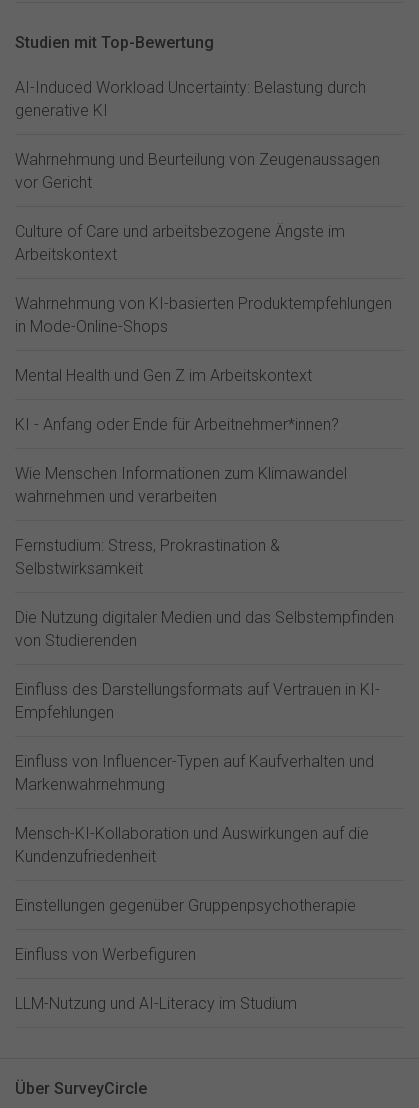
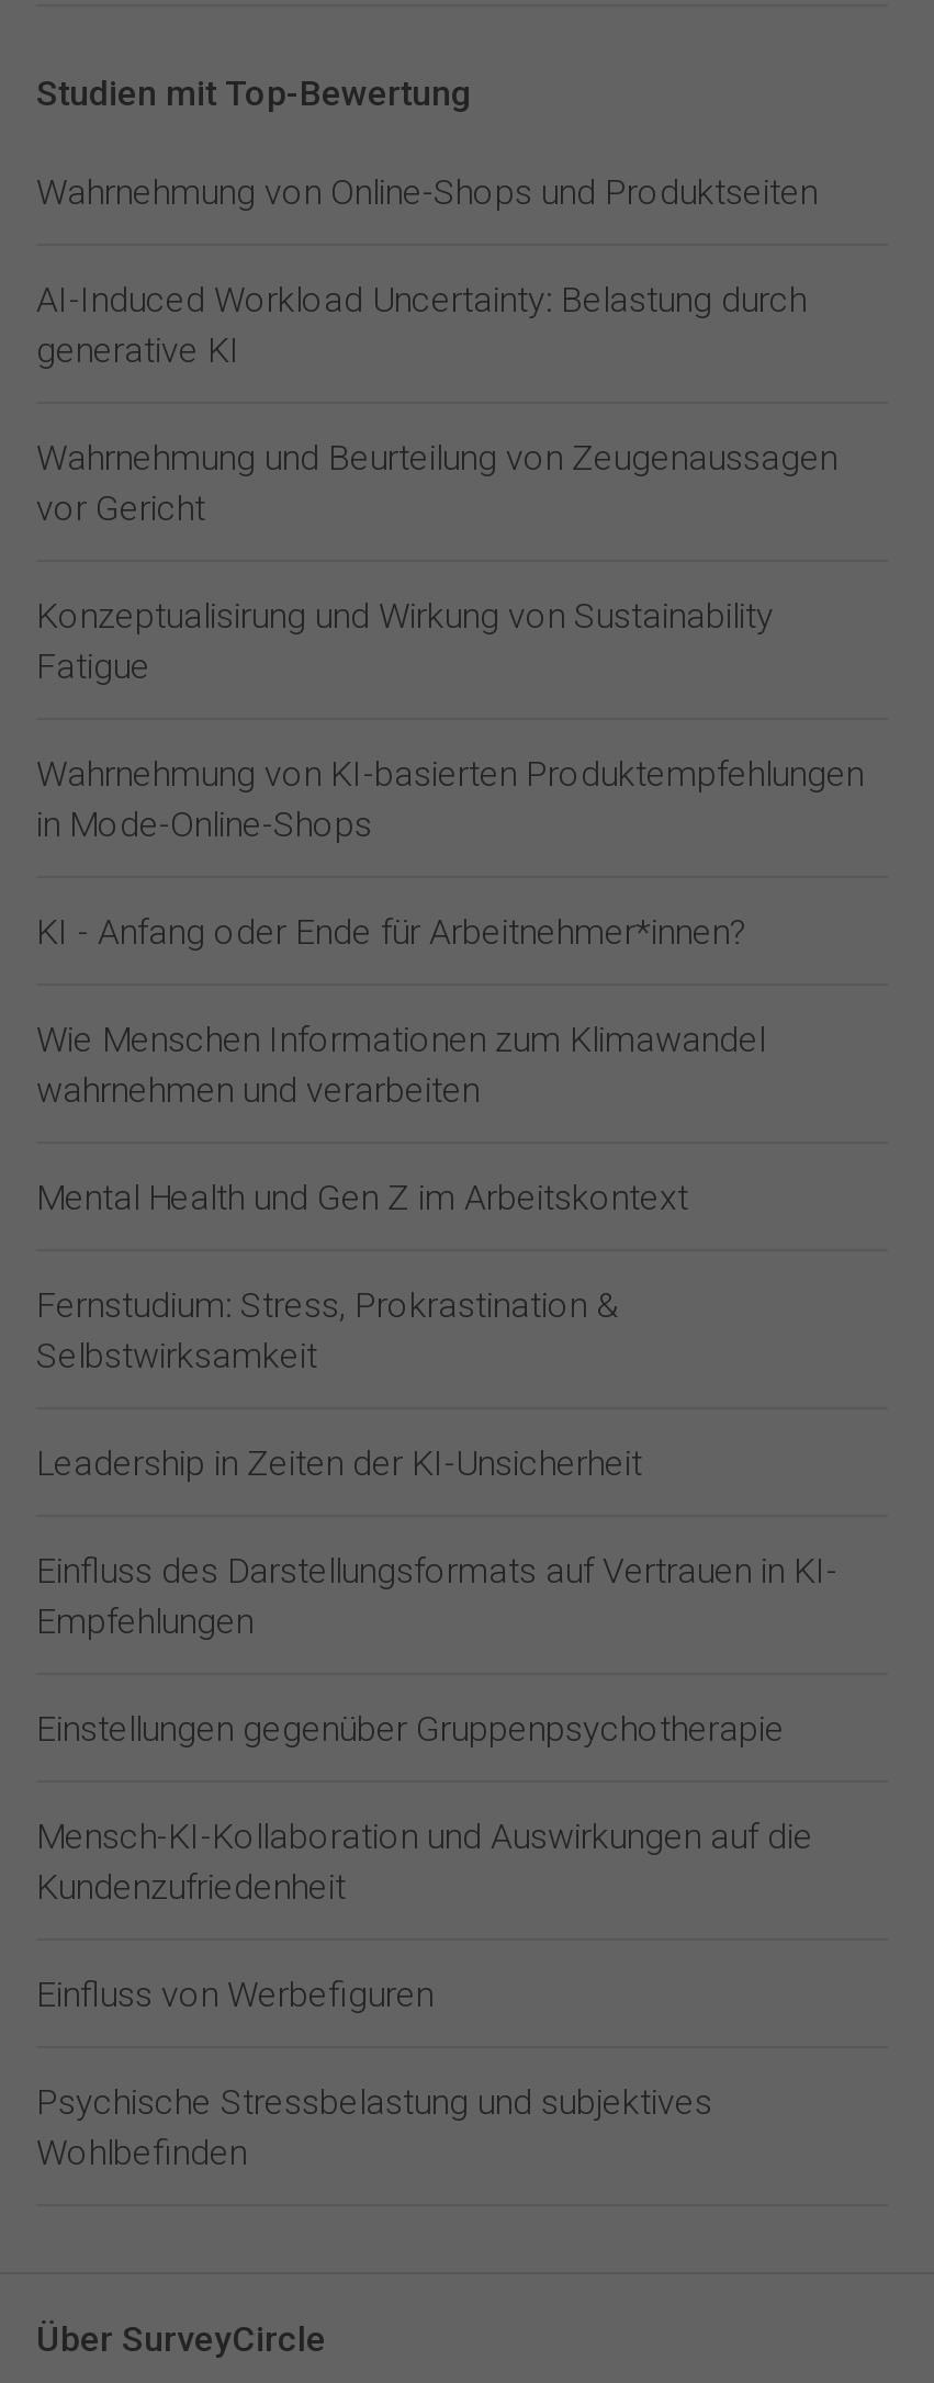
+ Wahrnehmung von Online-Shops und Produktseiten

moved down: AI-Induced Workload Uncertainty: Belastung durch | generative KI | Wahrnehmung und Beurteilung von Zeugenaussagen | vor Gericht

- Culture of Care und arbeitsbezogene Ängste im
- Arbeitskontext
+ Konzeptualisirung und Wirkung von Sustainability
+ Fatigue

moved down: Wahrnehmung von KI-basierten Produktempfehlungen | in Mode-Online-Shops

moved down: Mental Health und Gen Z im Arbeitskontext

moved down: Fernstudium: Stress, Prokrastination & | Selbstwirksamkeit

- Die Nutzung digitaler Medien und das Selbstempfinden
- von Studierenden
+ Leadership in Zeiten der KI-Unsicherheit

moved down: Einfluss des Darstellungsformats auf Vertrauen in KI- | Empfehlungen

- Einfluss von Influencer-Typen auf Kaufverhalten und
- Markenwahrnehmung

moved up: Einstellungen gegenüber Gruppenpsychotherapie

moved up: Einfluss von Werbefiguren

- LLM-Nutzung und AI-Literacy im Studium
+ Psychische Stressbelastung und subjektives
+ Wohlbefinden
